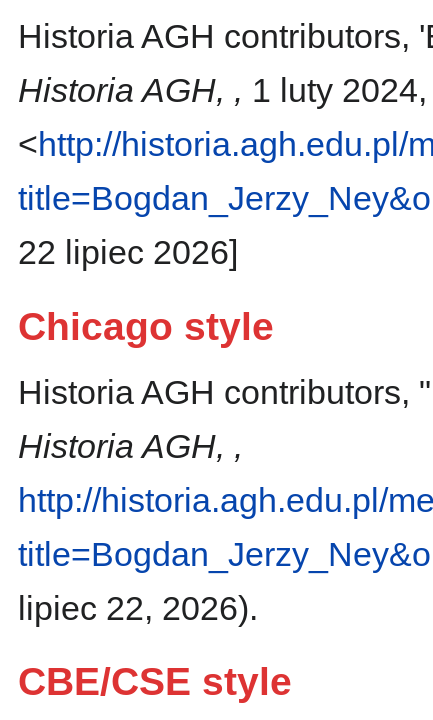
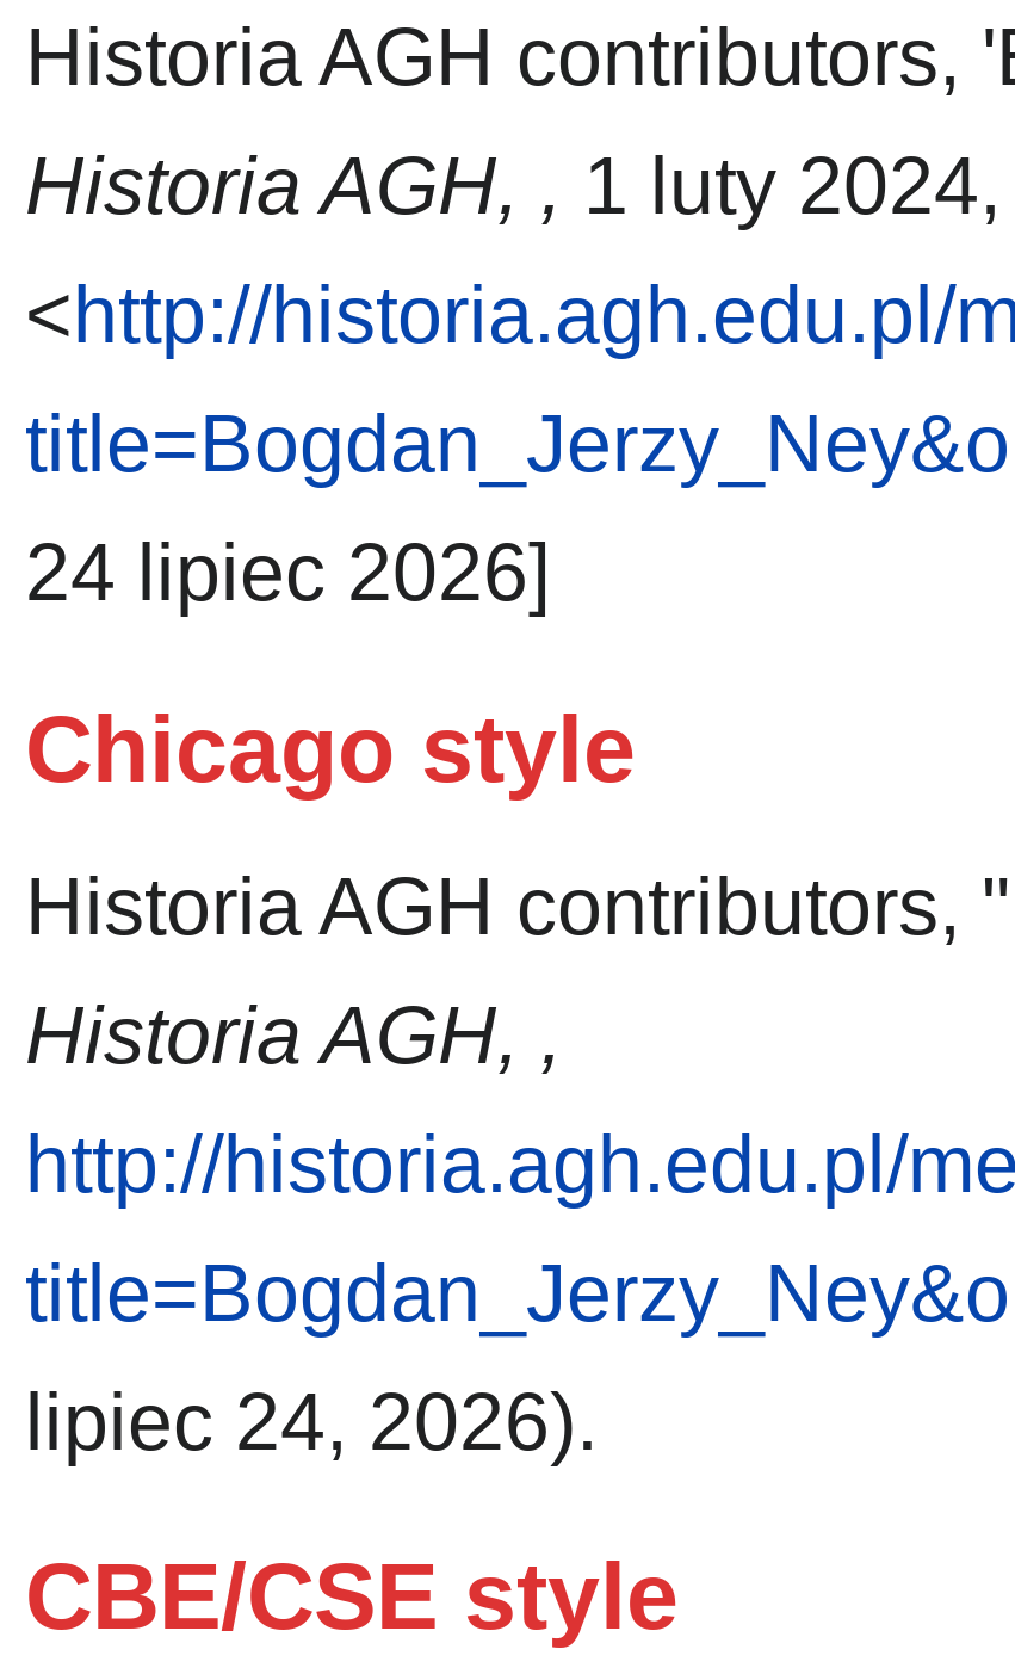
- 22 lipiec 2026]
+ 24 lipiec 2026]

- lipiec 22, 2026).
+ lipiec 24, 2026).
